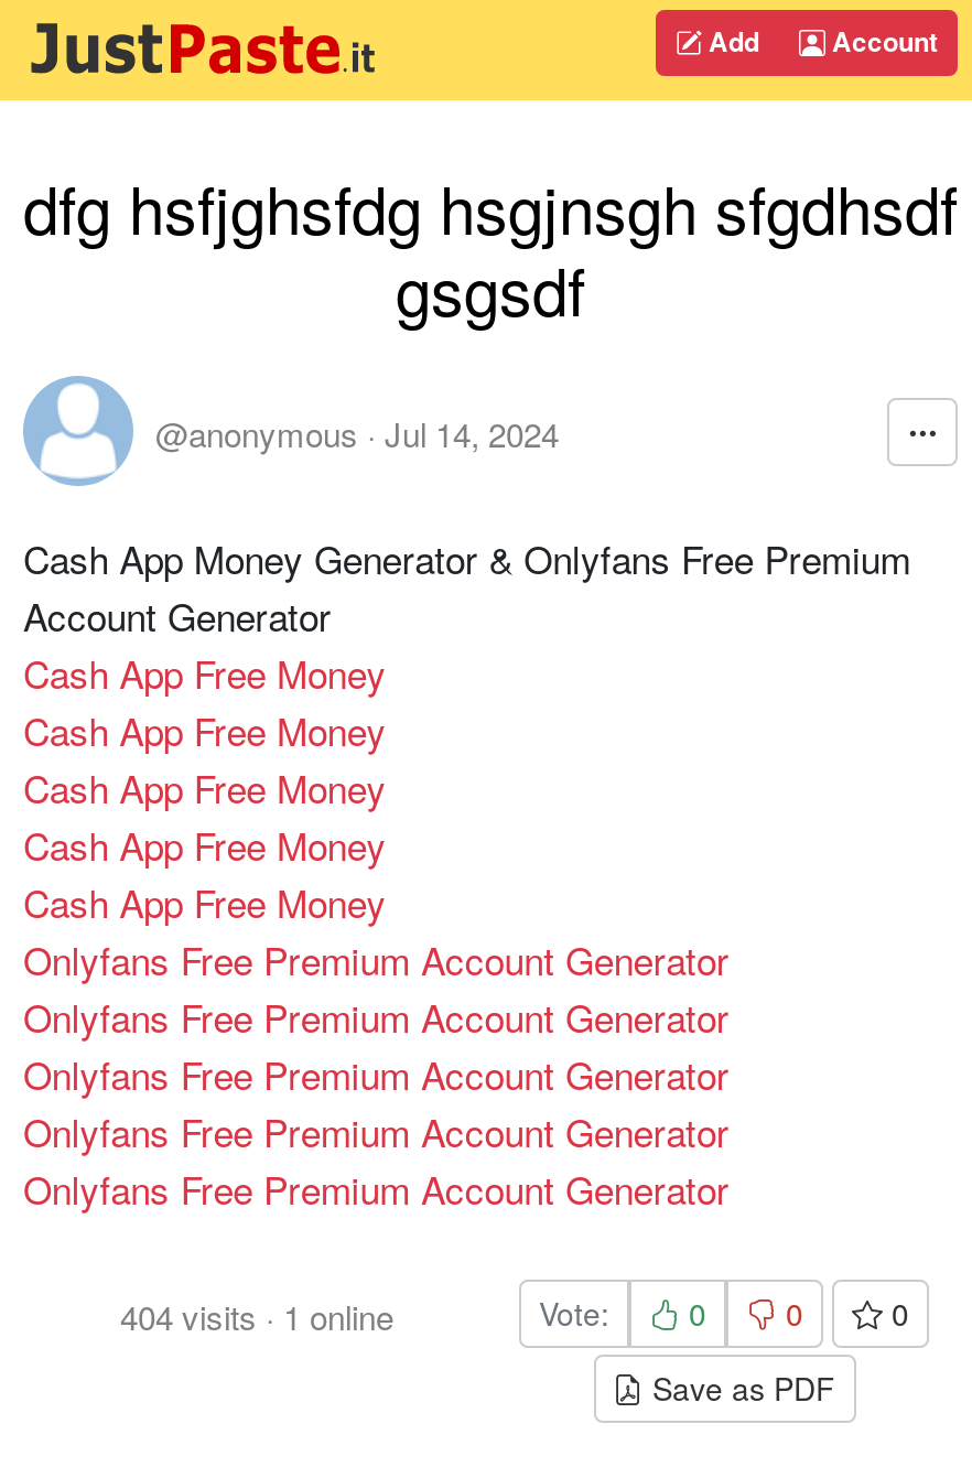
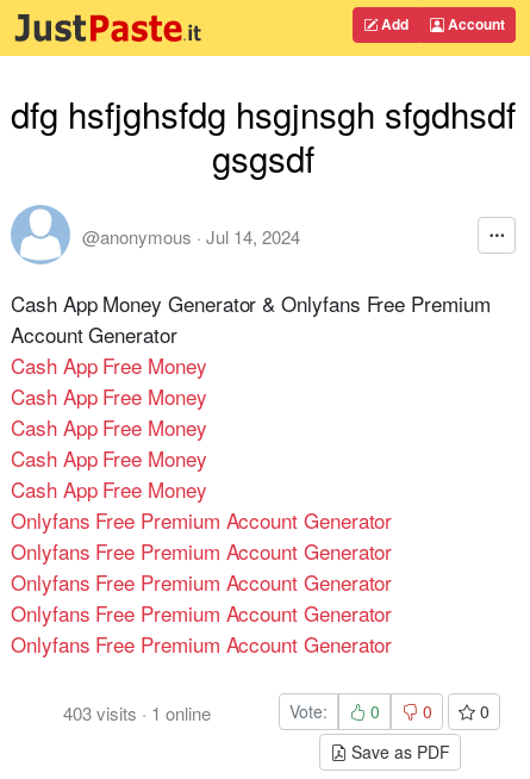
- 404 visits · 1 online
+ 403 visits · 1 online
